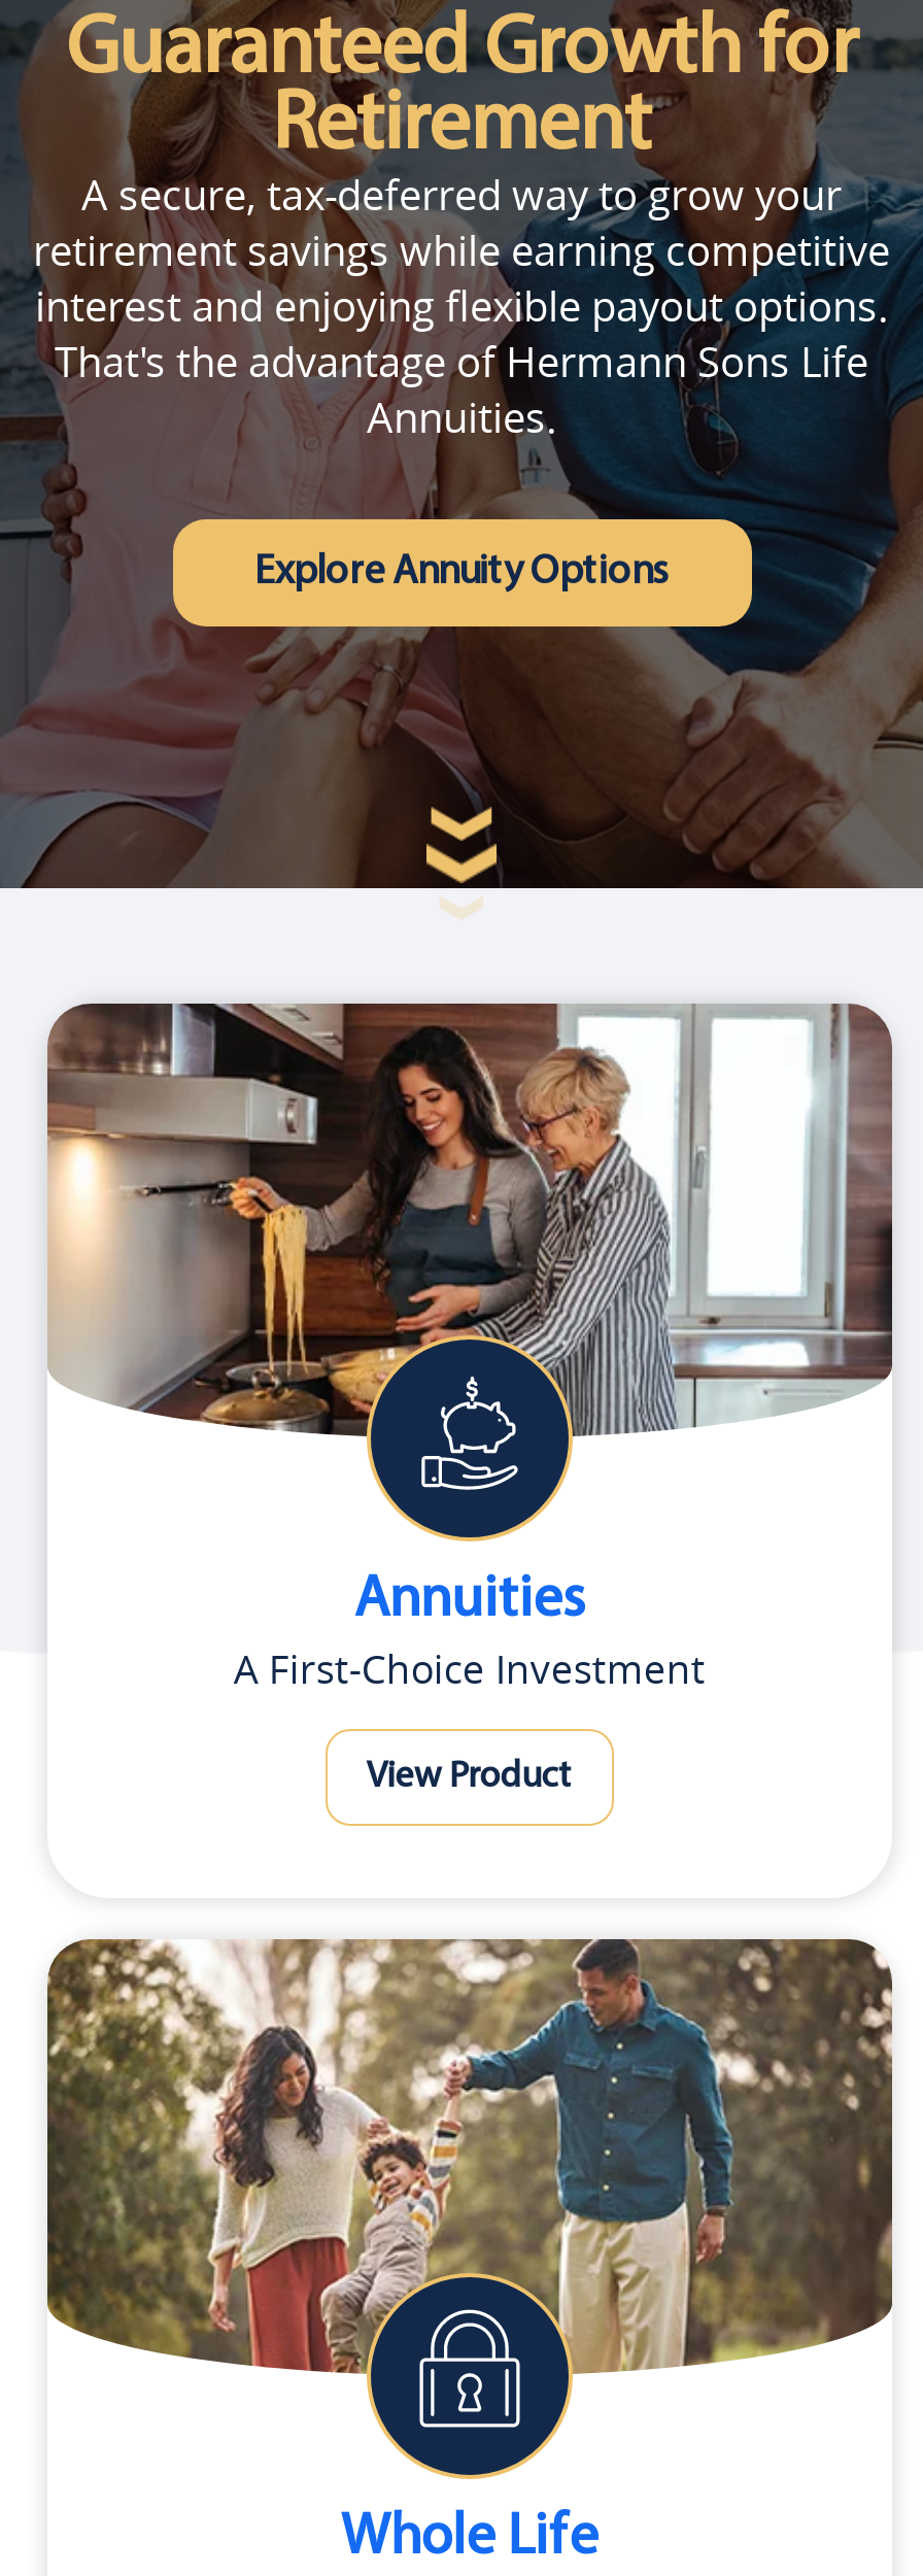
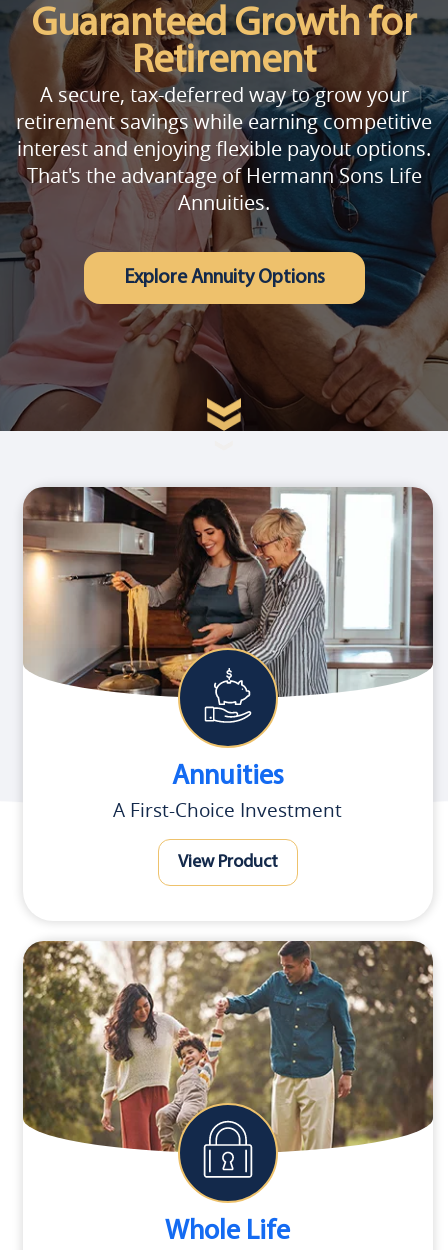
- [image]
+ [image]
